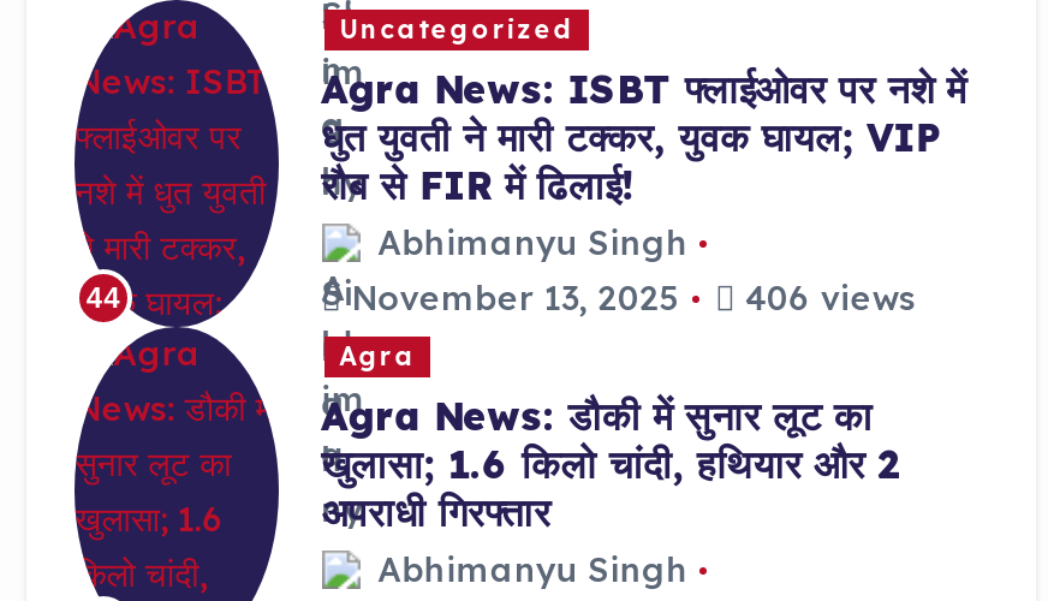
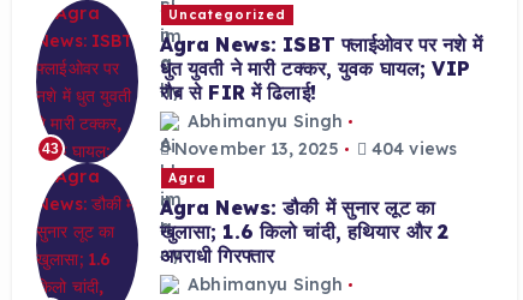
- 44
+ 43

- November 13, 2025 406 views
+ November 13, 2025 404 views
